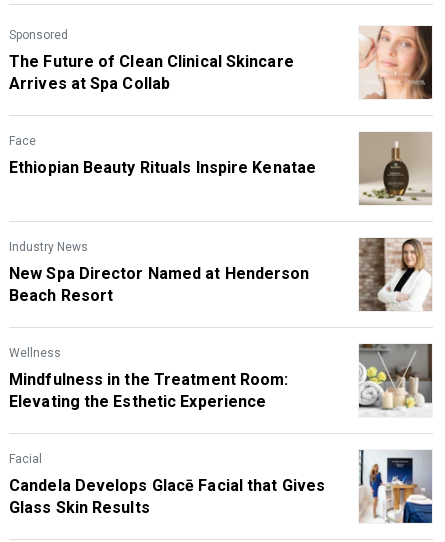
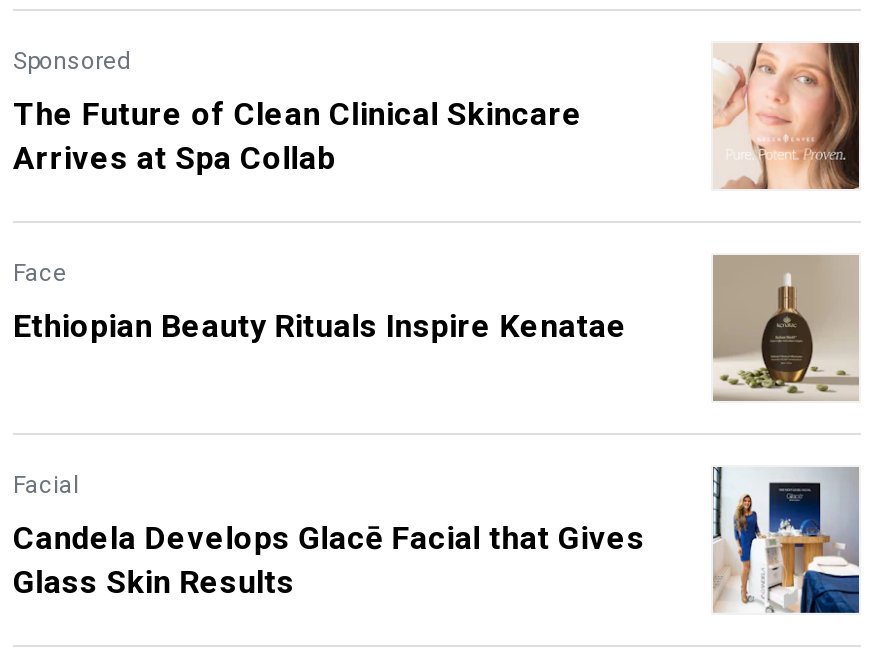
- Industry News
- New Spa Director Named at Henderson
- Beach Resort
- Wellness
- Mindfulness in the Treatment Room:
- Elevating the Esthetic Experience

- [image]

- [image]
